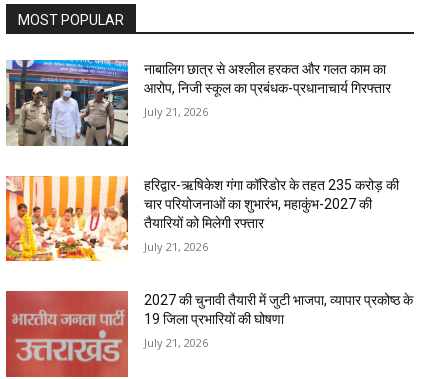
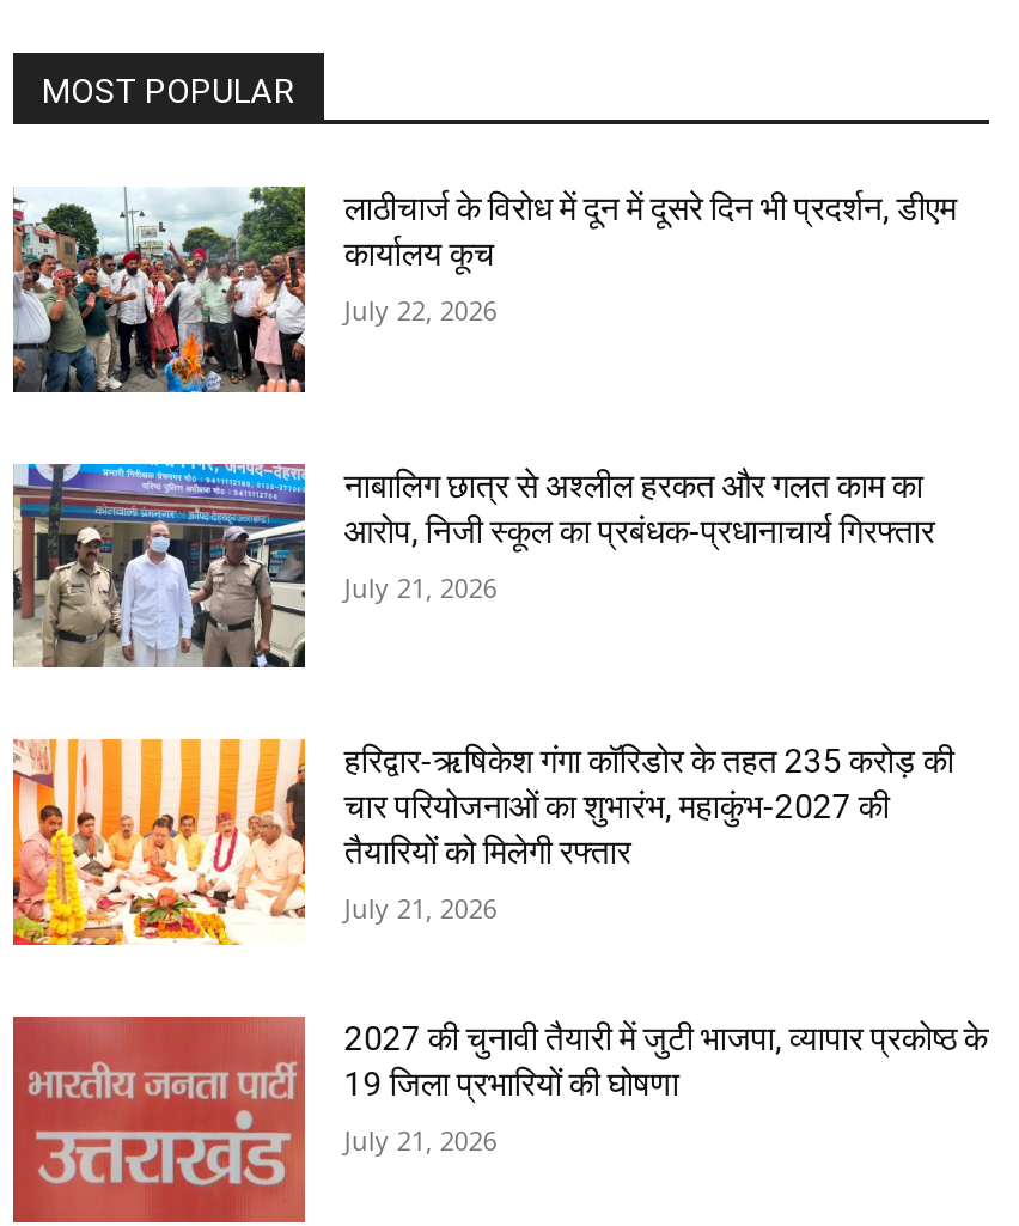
+ [image]
+ लाठीचार्ज के विरोध में दून में दूसरे दिन भी प्रदर्शन, डीएम
+ कार्यालय कूच
+ July 22, 2026
